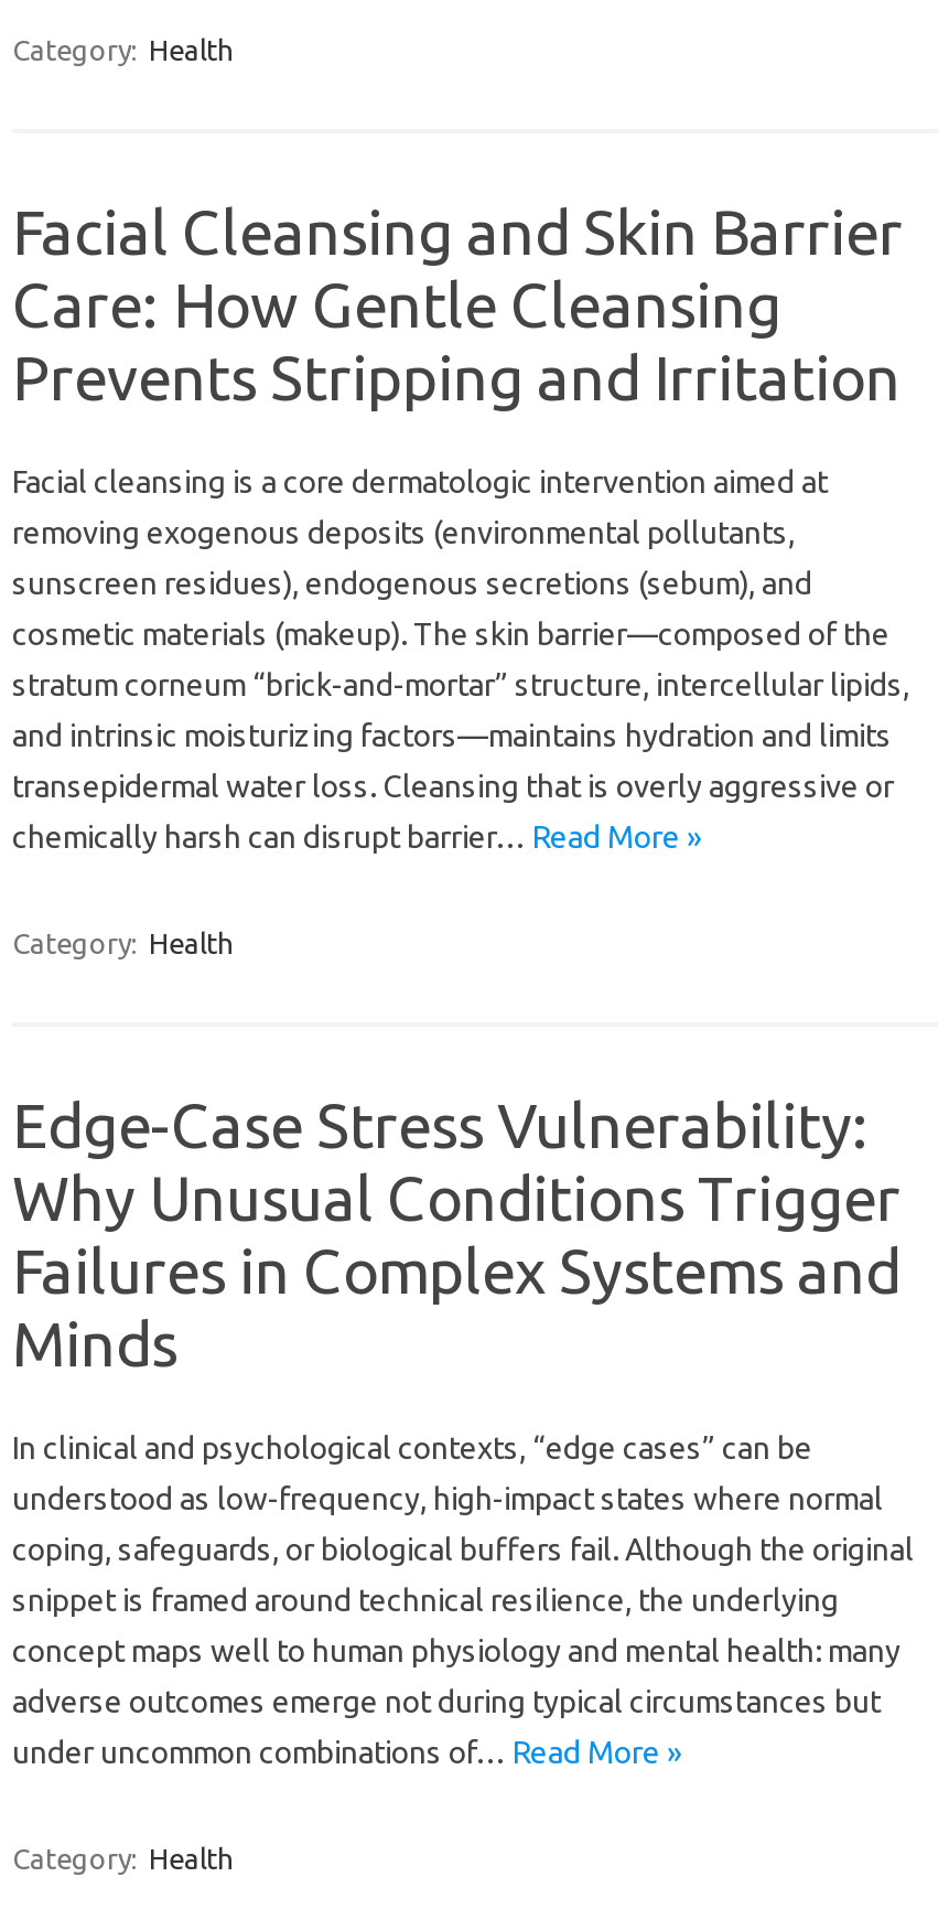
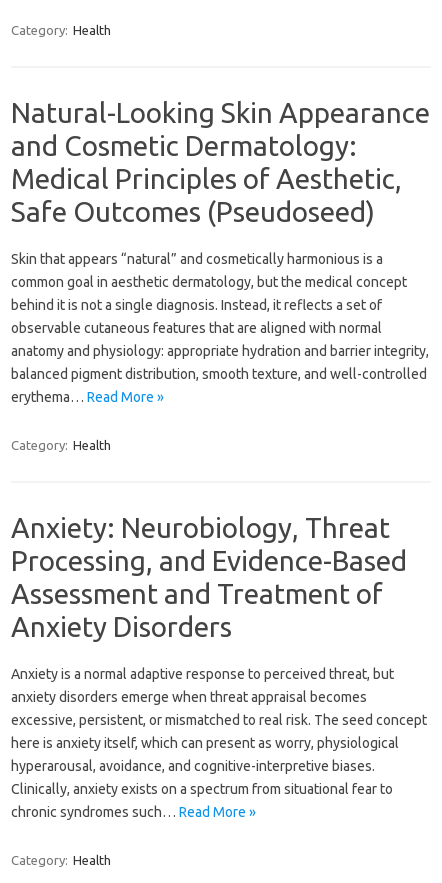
- Facial Cleansing and Skin Barrier
- Care: How Gentle Cleansing
- Prevents Stripping and Irritation
+ Natural-Looking Skin Appearance
+ and Cosmetic Dermatology:
+ Medical Principles of Aesthetic,
+ Safe Outcomes (Pseudoseed)

- Facial cleansing is a core dermatologic intervention aimed at
- removing exogenous deposits (environmental pollutants,
- sunscreen residues), endogenous secretions (sebum), and
- cosmetic materials (makeup). The skin barrier—composed of the
- stratum corneum “brick-and-mortar” structure, intercellular lipids,
- and intrinsic moisturizing factors—maintains hydration and limits
- transepidermal water loss. Cleansing that is overly aggressive or
- chemically harsh can disrupt barrier… Read More »
+ Skin that appears “natural” and cosmetically harmonious is a
+ common goal in aesthetic dermatology, but the medical concept
+ behind it is not a single diagnosis. Instead, it reflects a set of
+ observable cutaneous features that are aligned with normal
+ anatomy and physiology: appropriate hydration and barrier integrity,
+ balanced pigment distribution, smooth texture, and well-controlled
+ erythema… Read More »

- Edge-Case Stress Vulnerability:
- Why Unusual Conditions Trigger
- Failures in Complex Systems and
- Minds
+ Anxiety: Neurobiology, Threat
+ Processing, and Evidence-Based
+ Assessment and Treatment of
+ Anxiety Disorders

- In clinical and psychological contexts, “edge cases” can be
- understood as low-frequency, high-impact states where normal
- coping, safeguards, or biological buffers fail. Although the original
- snippet is framed around technical resilience, the underlying
- concept maps well to human physiology and mental health: many
- adverse outcomes emerge not during typical circumstances but
- under uncommon combinations of… Read More »
+ Anxiety is a normal adaptive response to perceived threat, but
+ anxiety disorders emerge when threat appraisal becomes
+ excessive, persistent, or mismatched to real risk. The seed concept
+ here is anxiety itself, which can present as worry, physiological
+ hyperarousal, avoidance, and cognitive-interpretive biases.
+ Clinically, anxiety exists on a spectrum from situational fear to
+ chronic syndromes such… Read More »
